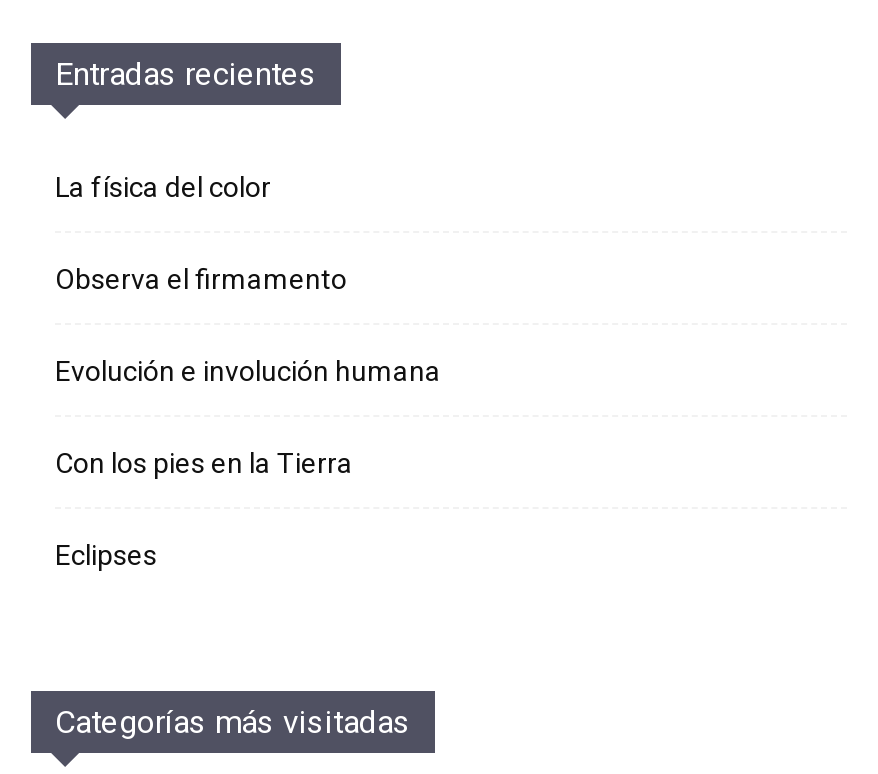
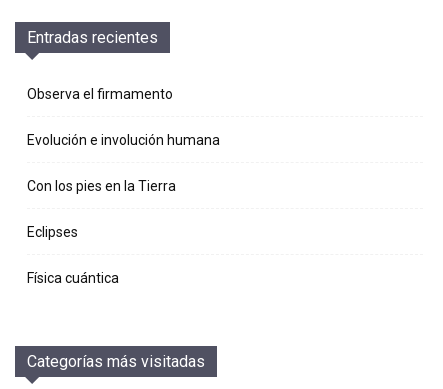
- La física del color

moved up: Observa el firmamento | Evolución e involución humana | Con los pies en la Tierra | Eclipses

+ Física cuántica
